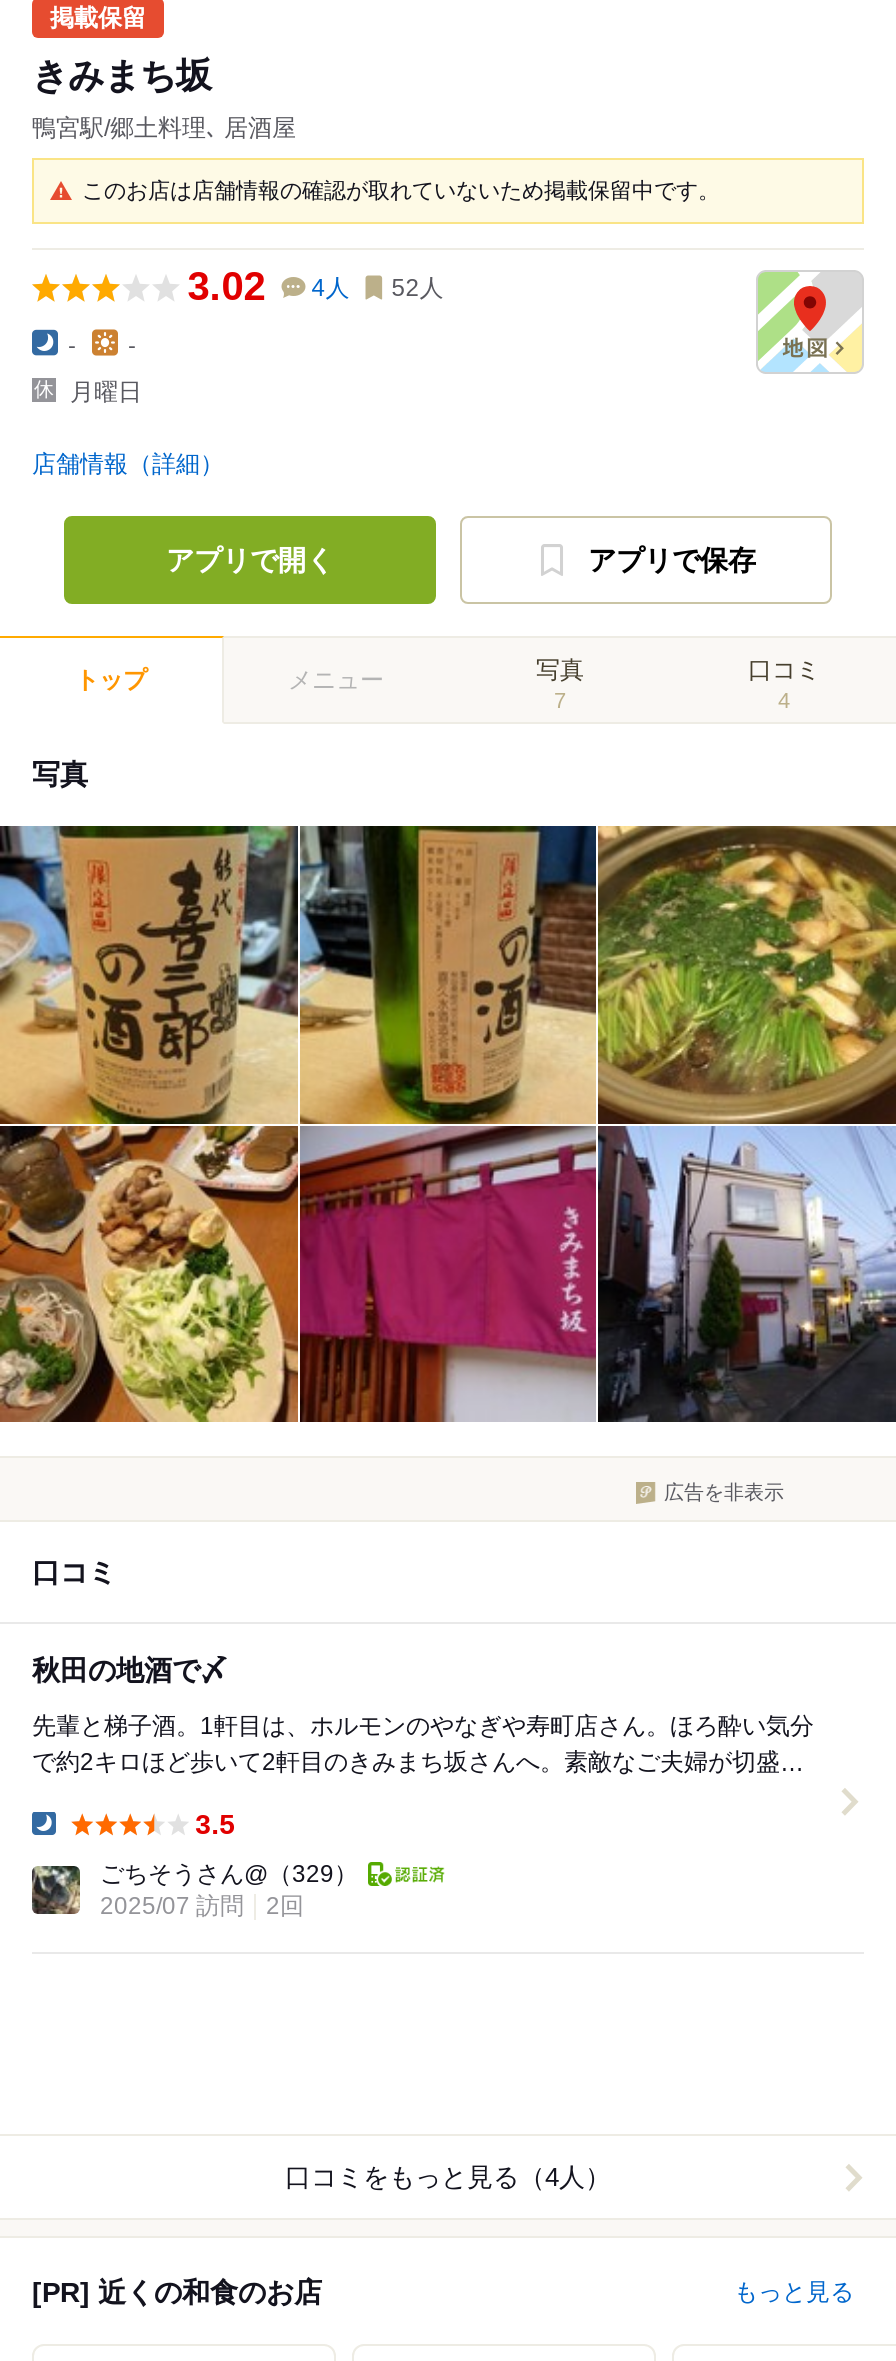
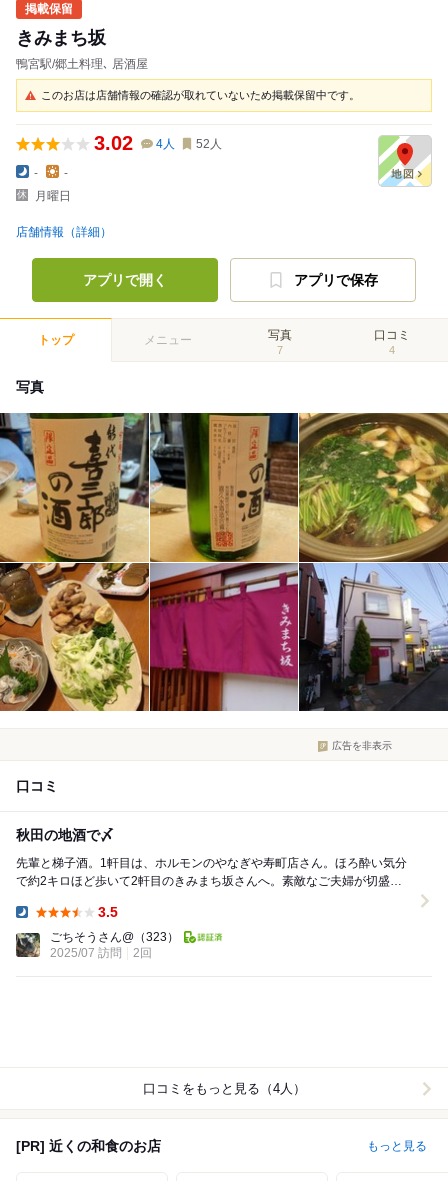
- ごちそうさん@（329）
+ ごちそうさん@（323）
